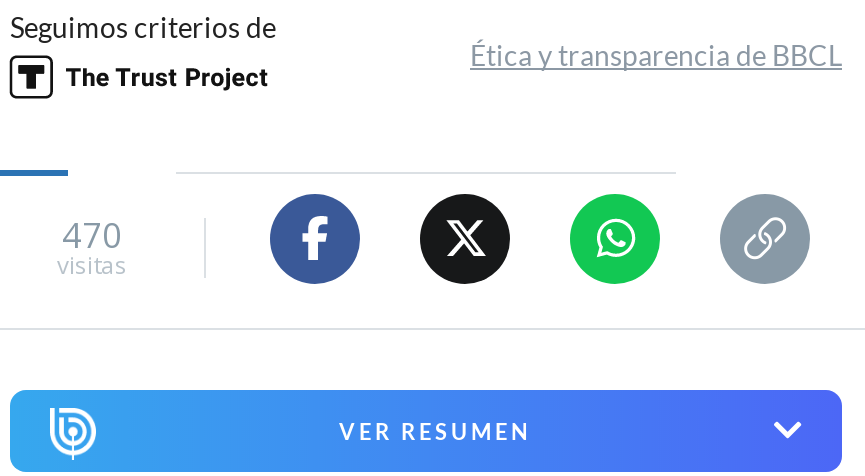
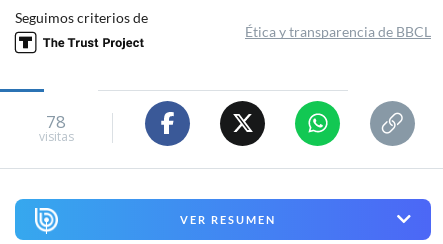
- 470
+ 78
